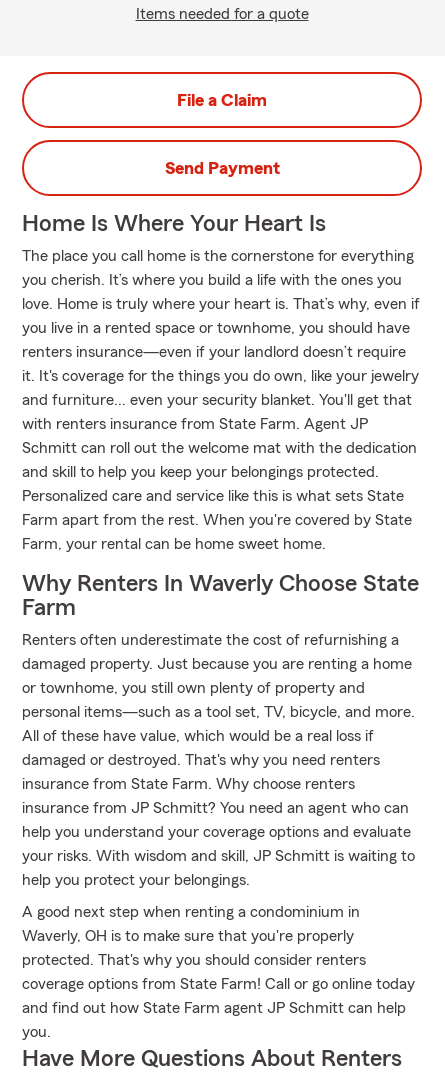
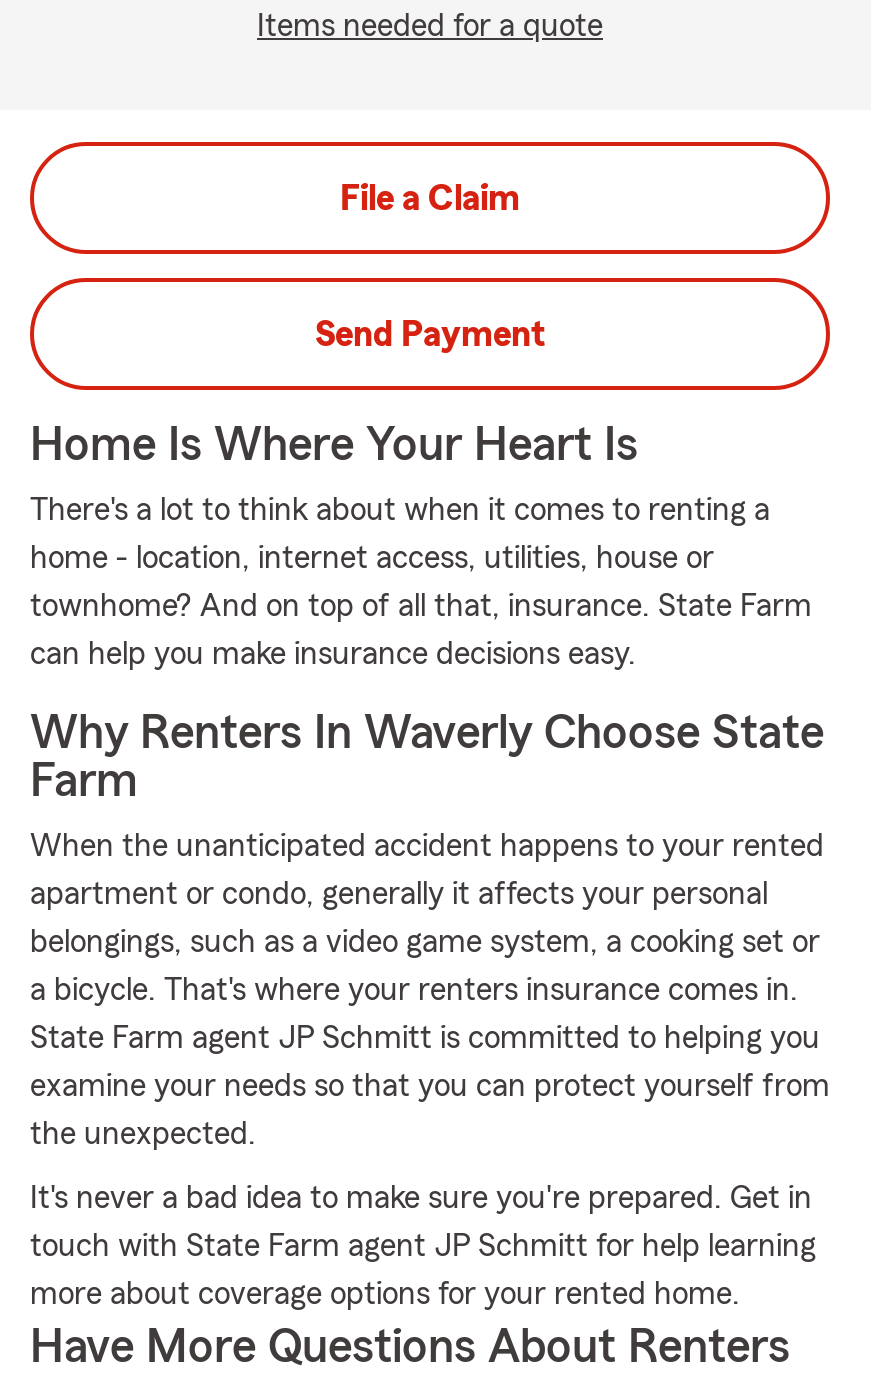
- The place you call home is the cornerstone for everything
- you cherish. It’s where you build a life with the ones you
- love. Home is truly where your heart is. That’s why, even if
- you live in a rented space or townhome, you should have
- renters insurance—even if your landlord doesn’t require
- it. It's coverage for the things you do own, like your jewelry
- and furniture... even your security blanket. You'll get that
- with renters insurance from State Farm. Agent JP
- Schmitt can roll out the welcome mat with the dedication
- and skill to help you keep your belongings protected.
- Personalized care and service like this is what sets State
- Farm apart from the rest. When you're covered by State
- Farm, your rental can be home sweet home.
+ There's a lot to think about when it comes to renting a
+ home - location, internet access, utilities, house or
+ townhome? And on top of all that, insurance. State Farm
+ can help you make insurance decisions easy.

- Renters often underestimate the cost of refurnishing a
- damaged property. Just because you are renting a home
- or townhome, you still own plenty of property and
- personal items—such as a tool set, TV, bicycle, and more.
- All of these have value, which would be a real loss if
- damaged or destroyed. That's why you need renters
- insurance from State Farm. Why choose renters
- insurance from JP Schmitt? You need an agent who can
- help you understand your coverage options and evaluate
- your risks. With wisdom and skill, JP Schmitt is waiting to
- help you protect your belongings.
- A good next step when renting a condominium in
- Waverly, OH is to make sure that you're properly
- protected. That's why you should consider renters
- coverage options from State Farm! Call or go online today
- and find out how State Farm agent JP Schmitt can help
- you.
+ When the unanticipated accident happens to your rented
+ apartment or condo, generally it affects your personal
+ belongings, such as a video game system, a cooking set or
+ a bicycle. That's where your renters insurance comes in.
+ State Farm agent JP Schmitt is committed to helping you
+ examine your needs so that you can protect yourself from
+ the unexpected.
+ It's never a bad idea to make sure you're prepared. Get in
+ touch with State Farm agent JP Schmitt for help learning
+ more about coverage options for your rented home.
